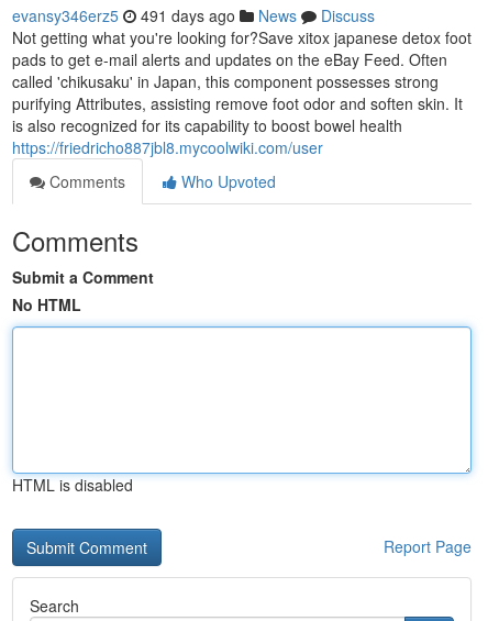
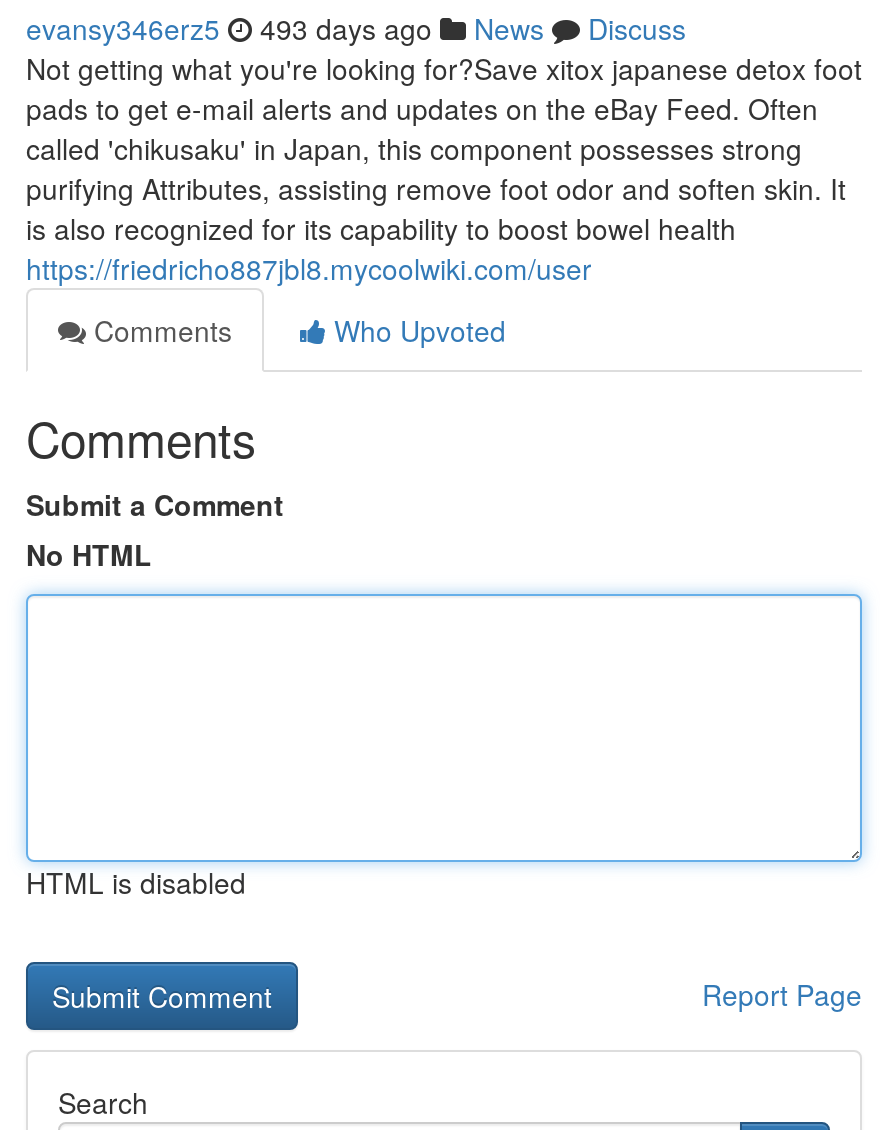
- evansy346erz5 491 days ago News Discuss
+ evansy346erz5 493 days ago News Discuss
